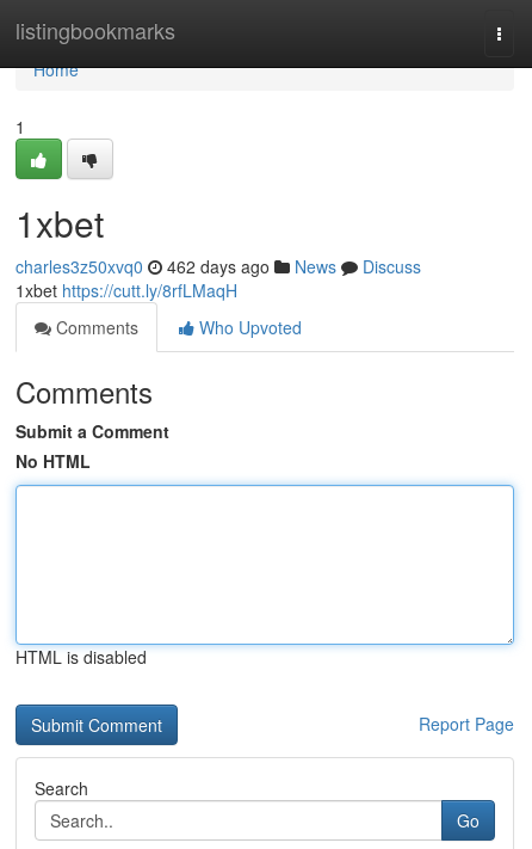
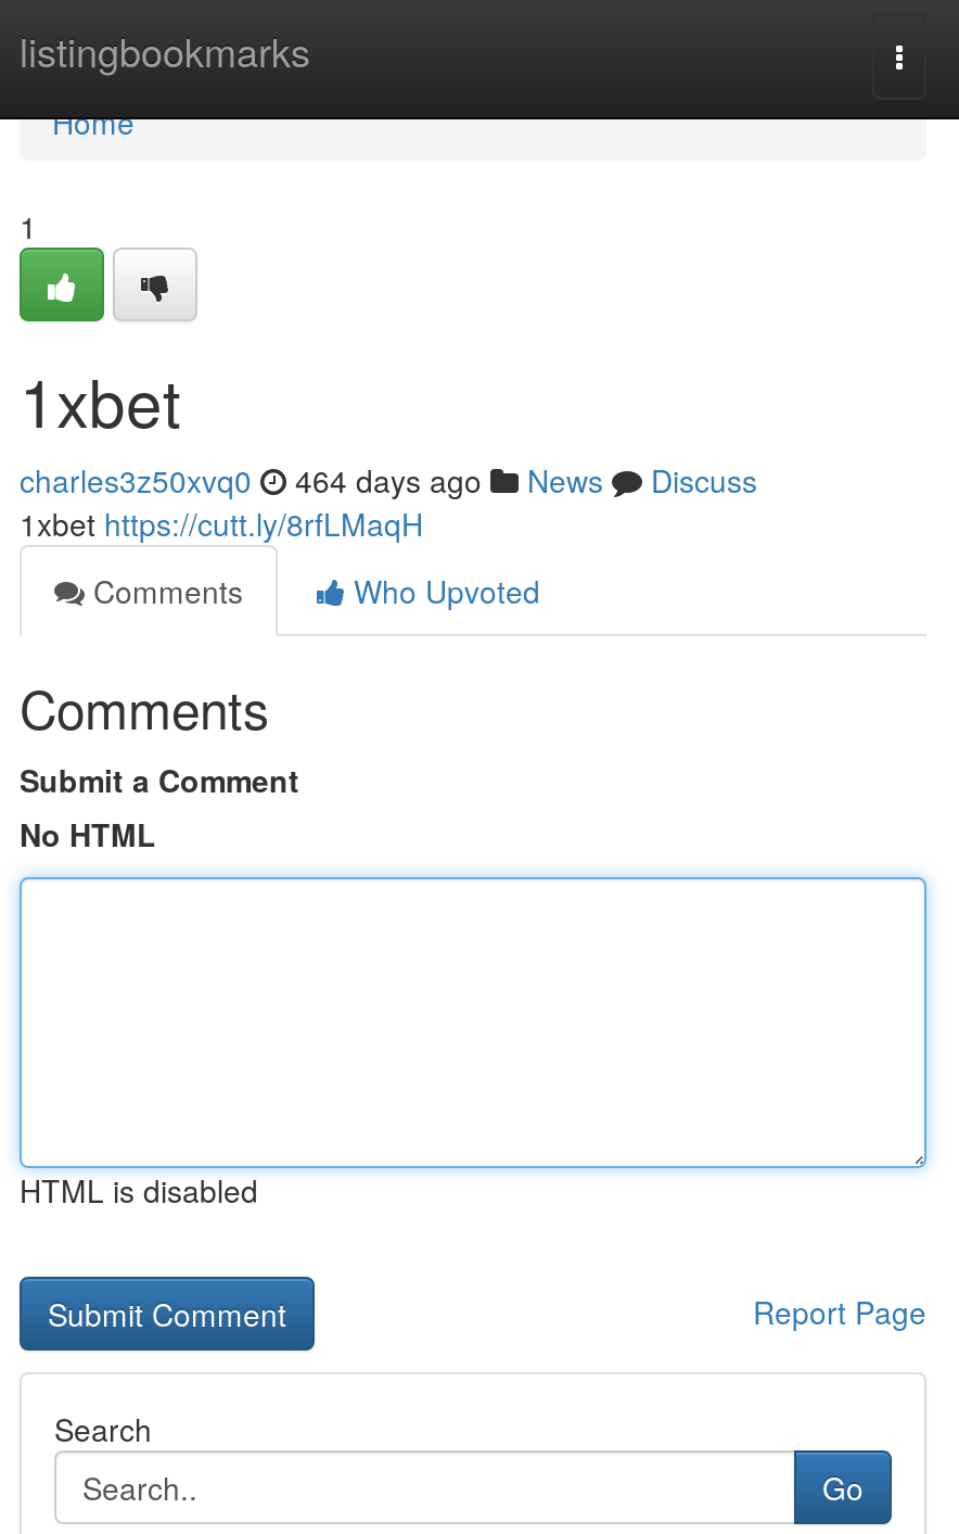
- charles3z50xvq0 462 days ago News Discuss
+ charles3z50xvq0 464 days ago News Discuss
